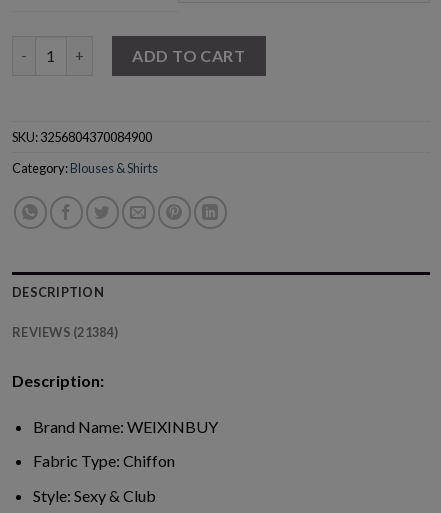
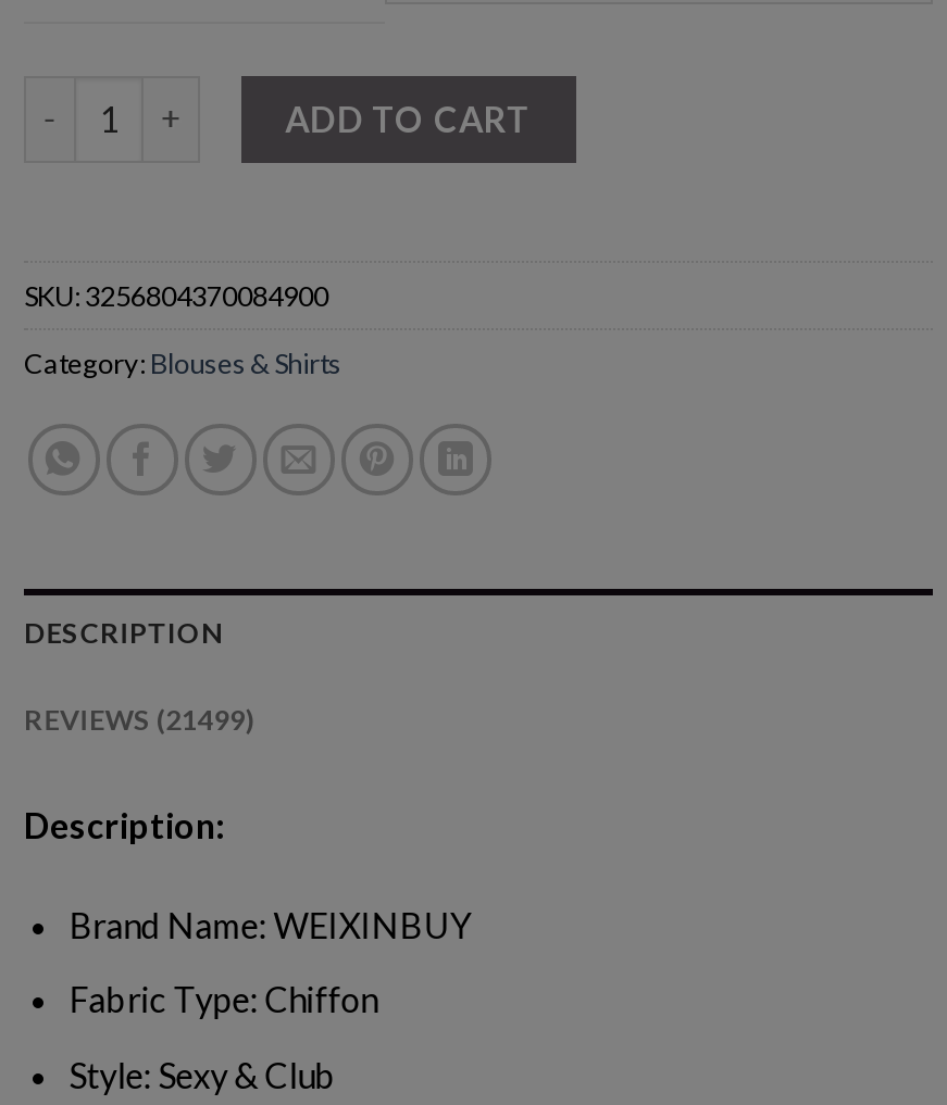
- REVIEWS (21384)
+ REVIEWS (21499)
